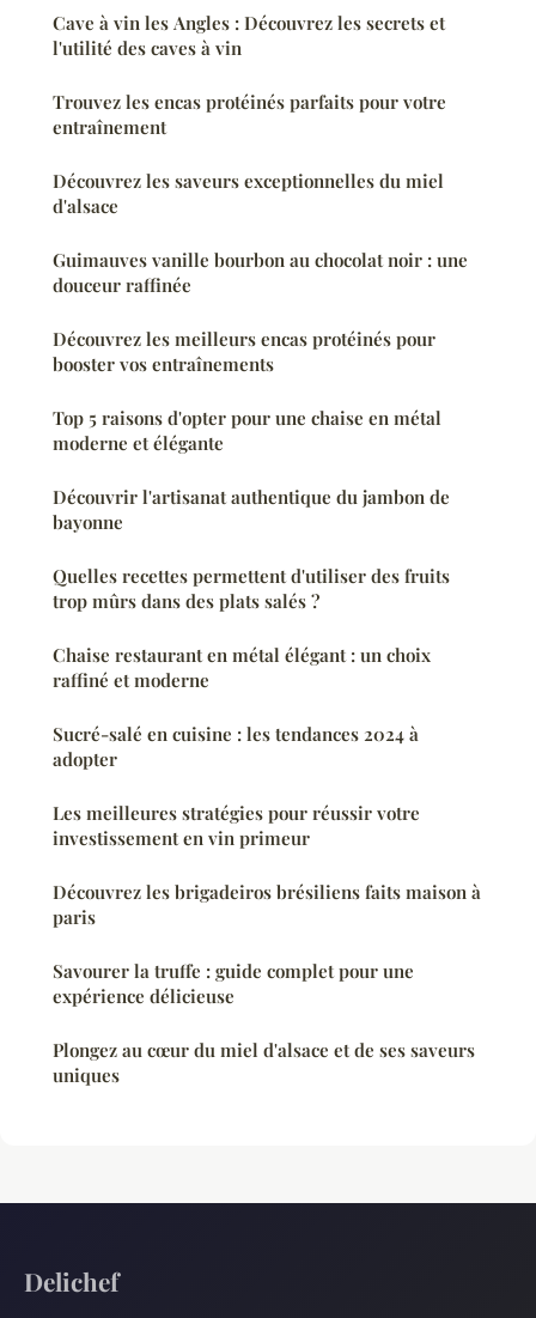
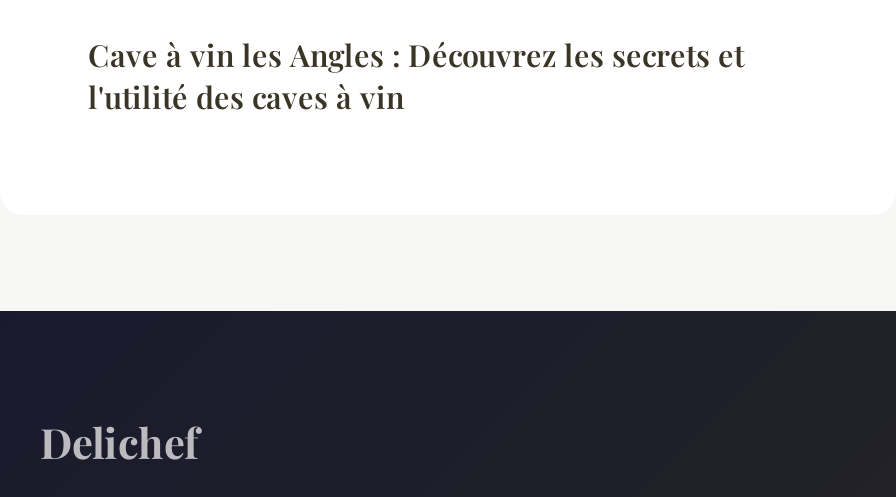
- Trouvez les encas protéinés parfaits pour votre
- entraînement
- Découvrez les saveurs exceptionnelles du miel
- d'alsace
- Guimauves vanille bourbon au chocolat noir : une
- douceur raffinée
- Découvrez les meilleurs encas protéinés pour
- booster vos entraînements
- Top 5 raisons d'opter pour une chaise en métal
- moderne et élégante
- Découvrir l'artisanat authentique du jambon de
- bayonne
- Quelles recettes permettent d'utiliser des fruits
- trop mûrs dans des plats salés ?
- Chaise restaurant en métal élégant : un choix
- raffiné et moderne
- Sucré-salé en cuisine : les tendances 2024 à
- adopter
- Les meilleures stratégies pour réussir votre
- investissement en vin primeur
- Découvrez les brigadeiros brésiliens faits maison à
- paris
- Savourer la truffe : guide complet pour une
- expérience délicieuse
- Plongez au cœur du miel d'alsace et de ses saveurs
- uniques
